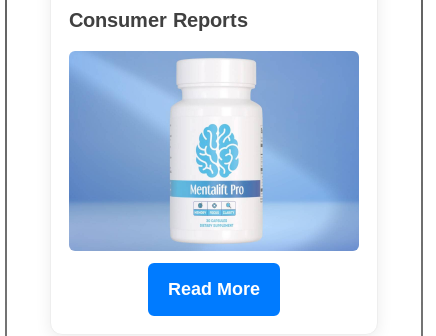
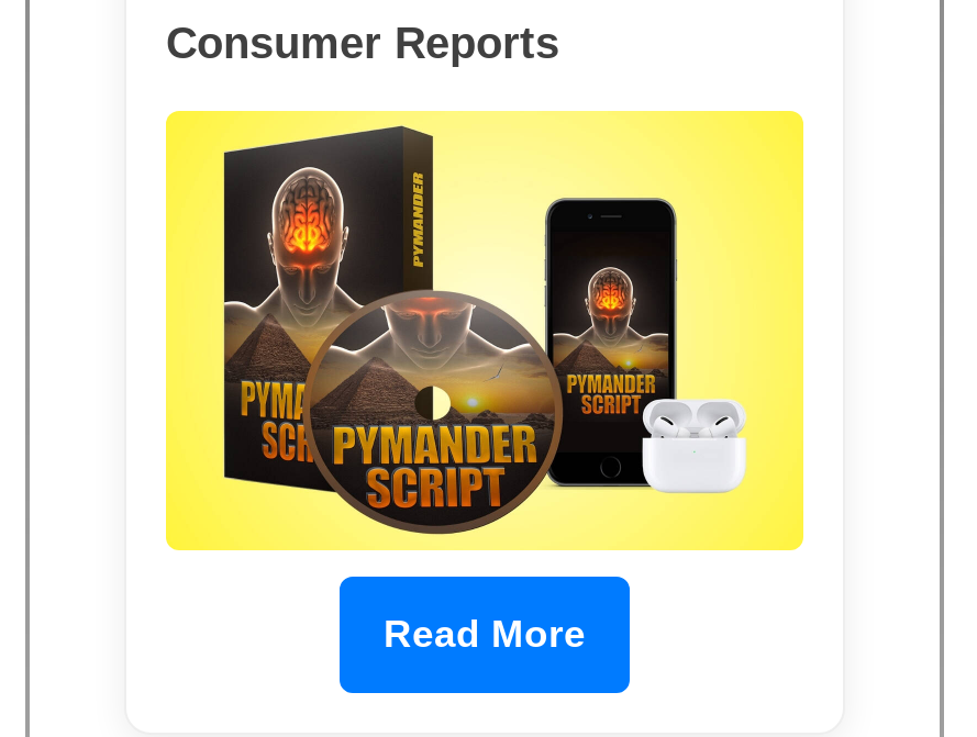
- [image]
+ [image]
